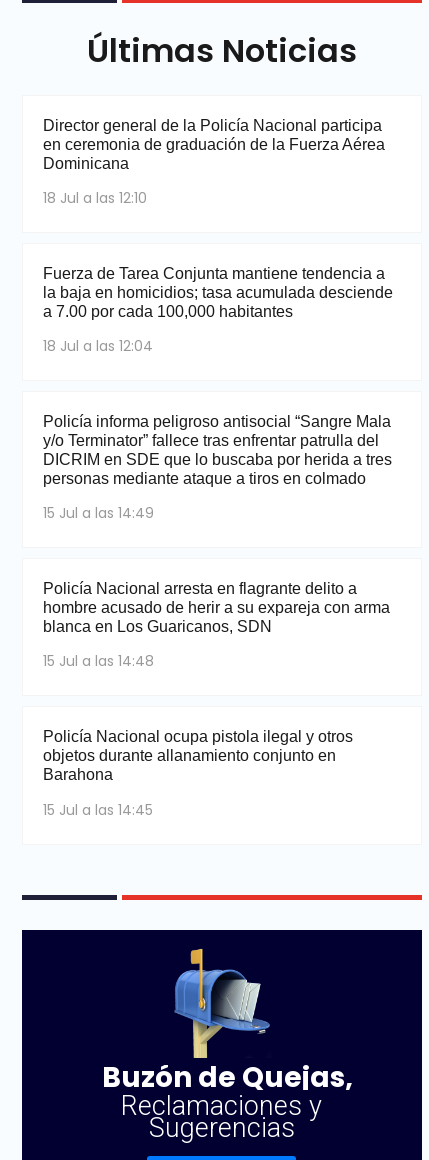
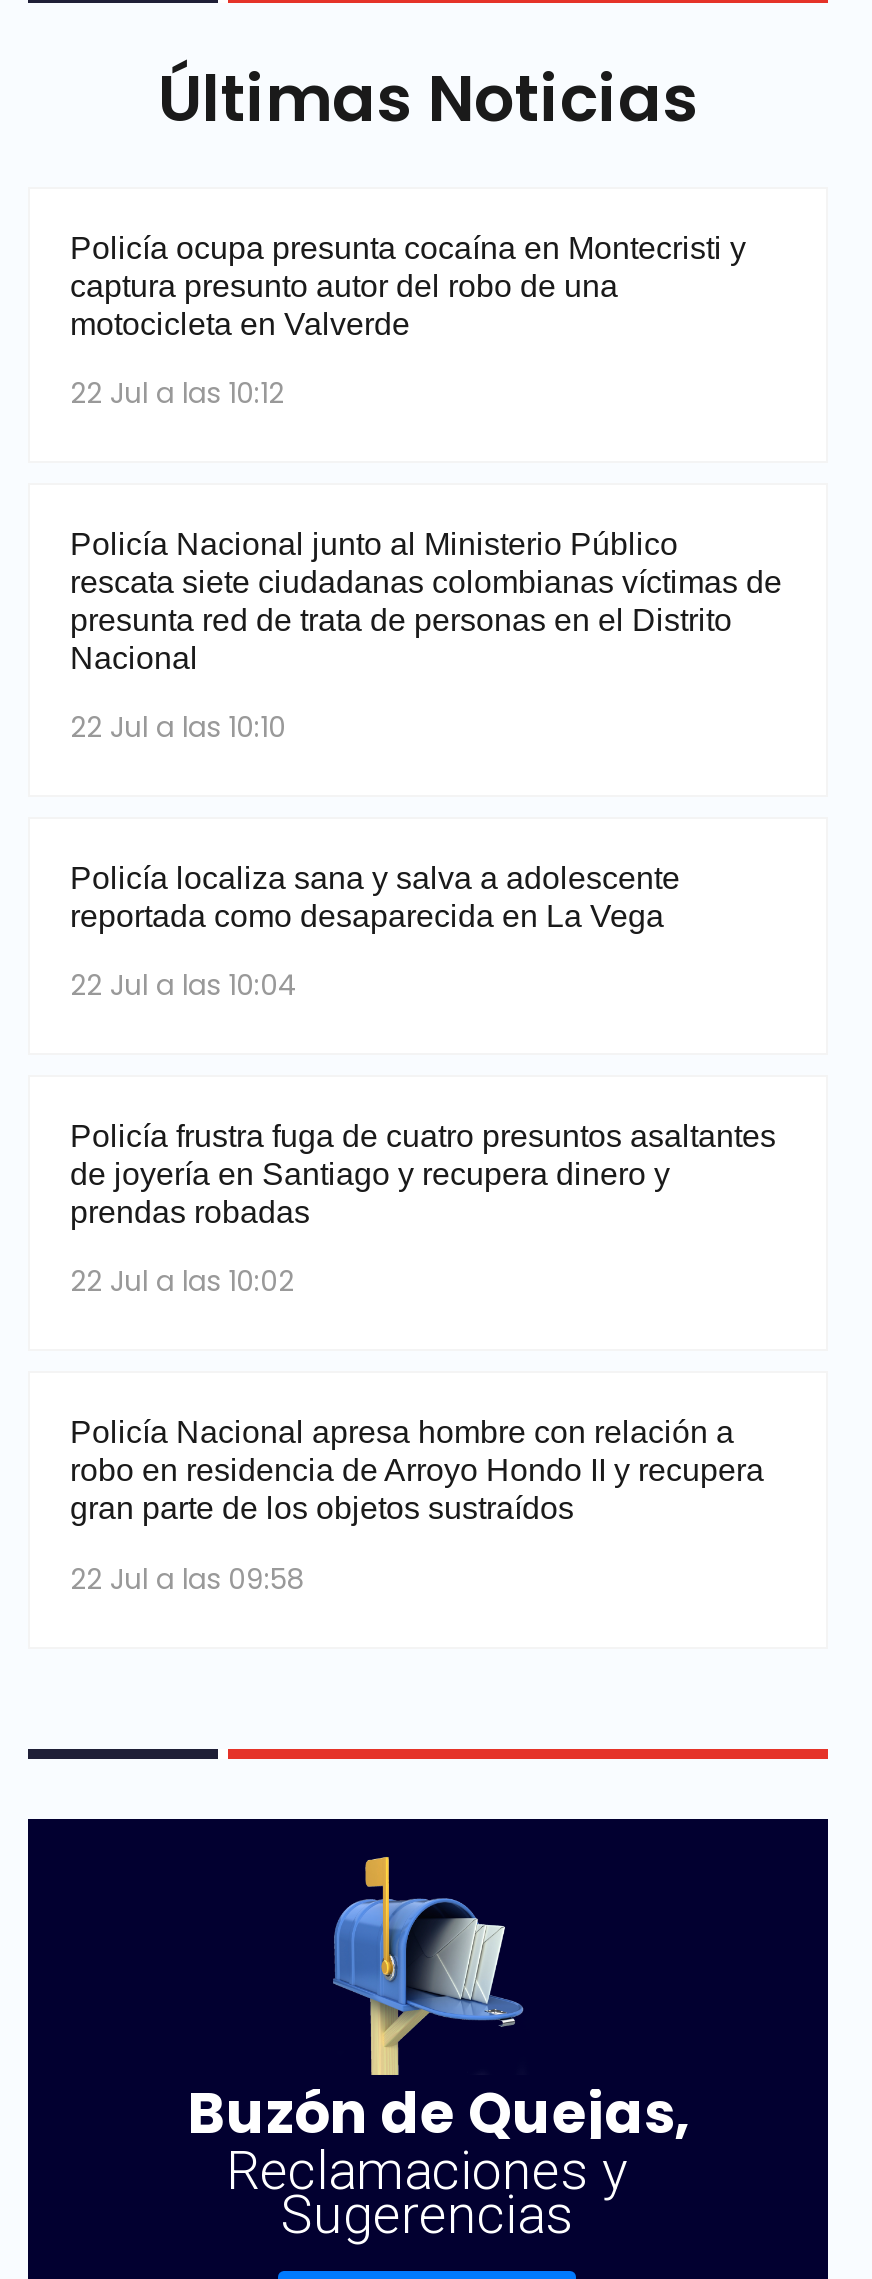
- Director general de la Policía Nacional participa
- en ceremonia de graduación de la Fuerza Aérea
- Dominicana
+ Policía ocupa presunta cocaína en Montecristi y
+ captura presunto autor del robo de una
+ motocicleta en Valverde

- 18 Jul a las 12:10
+ 22 Jul a las 10:12

- Fuerza de Tarea Conjunta mantiene tendencia a
- la baja en homicidios; tasa acumulada desciende
- a 7.00 por cada 100,000 habitantes
+ Policía Nacional junto al Ministerio Público
+ rescata siete ciudadanas colombianas víctimas de
+ presunta red de trata de personas en el Distrito
+ Nacional

- 18 Jul a las 12:04
+ 22 Jul a las 10:10

- Policía informa peligroso antisocial “Sangre Mala
- y/o Terminator” fallece tras enfrentar patrulla del
- DICRIM en SDE que lo buscaba por herida a tres
- personas mediante ataque a tiros en colmado
+ Policía localiza sana y salva a adolescente
+ reportada como desaparecida en La Vega

- 15 Jul a las 14:49
+ 22 Jul a las 10:04

- Policía Nacional arresta en flagrante delito a
- hombre acusado de herir a su expareja con arma
- blanca en Los Guaricanos, SDN
+ Policía frustra fuga de cuatro presuntos asaltantes
+ de joyería en Santiago y recupera dinero y
+ prendas robadas

- 15 Jul a las 14:48
+ 22 Jul a las 10:02

- Policía Nacional ocupa pistola ilegal y otros
- objetos durante allanamiento conjunto en
- Barahona
+ Policía Nacional apresa hombre con relación a
+ robo en residencia de Arroyo Hondo II y recupera
+ gran parte de los objetos sustraídos

- 15 Jul a las 14:45
+ 22 Jul a las 09:58
